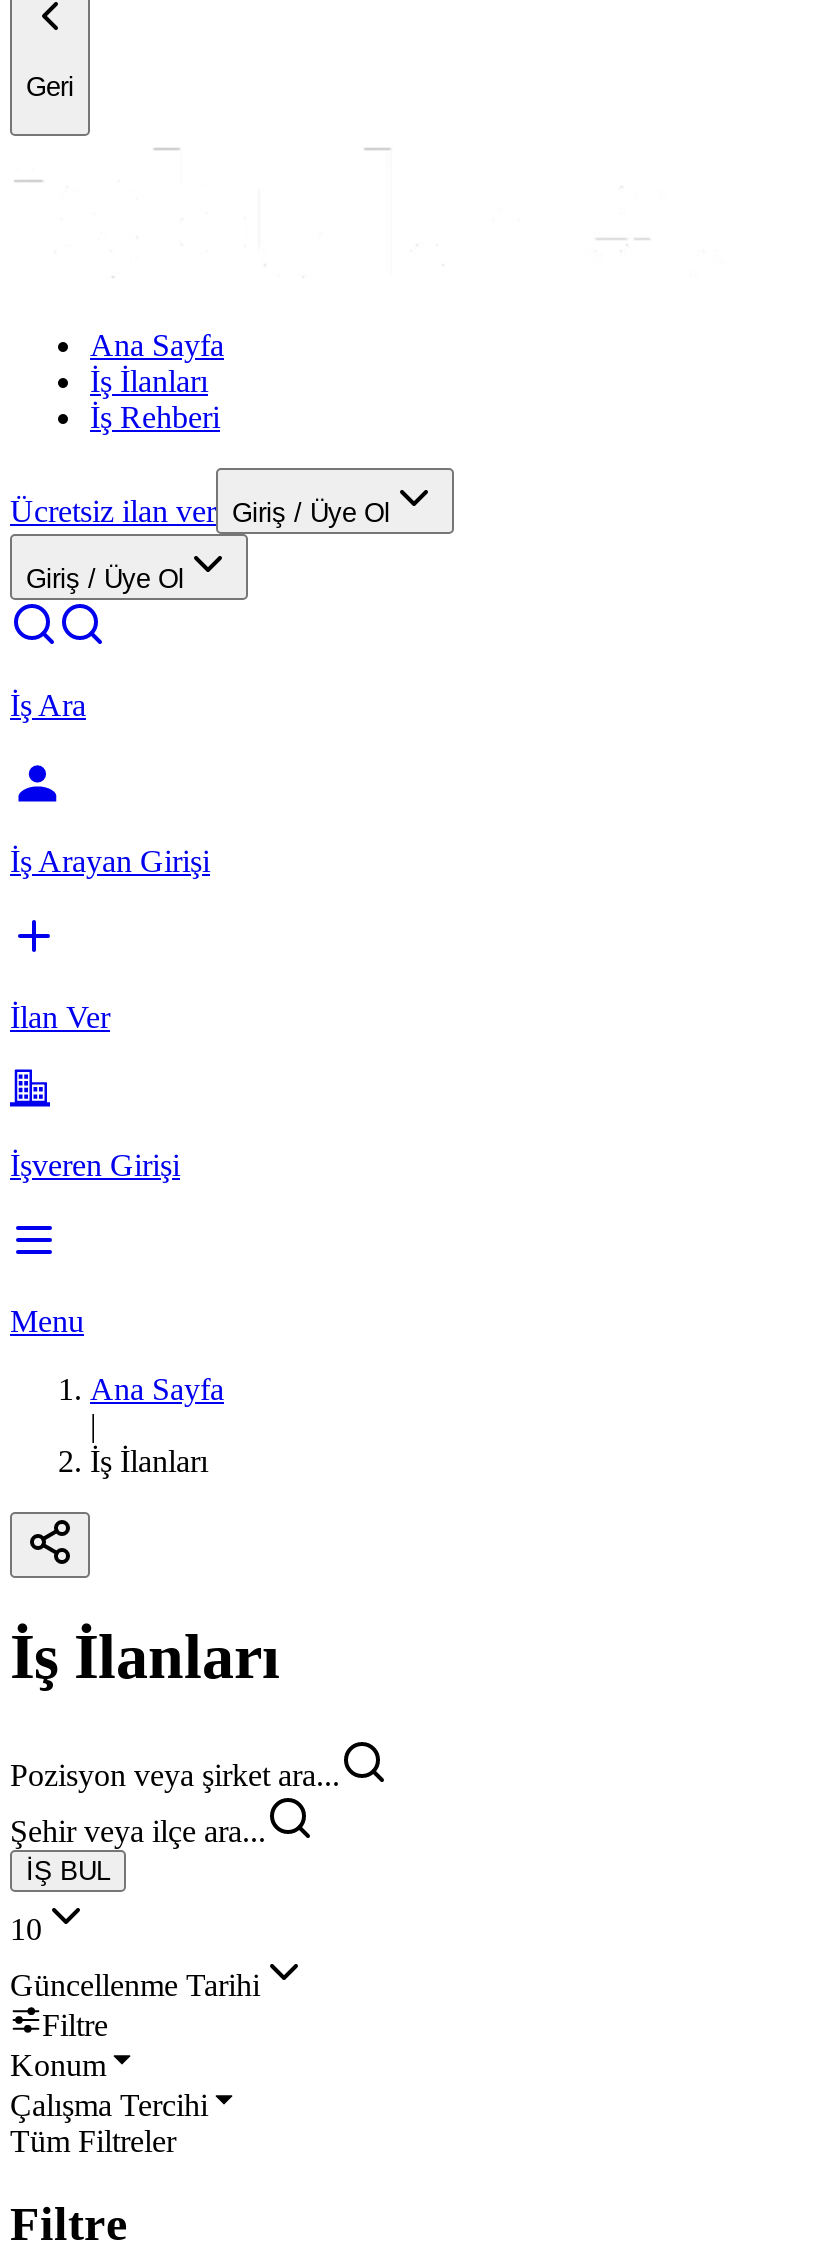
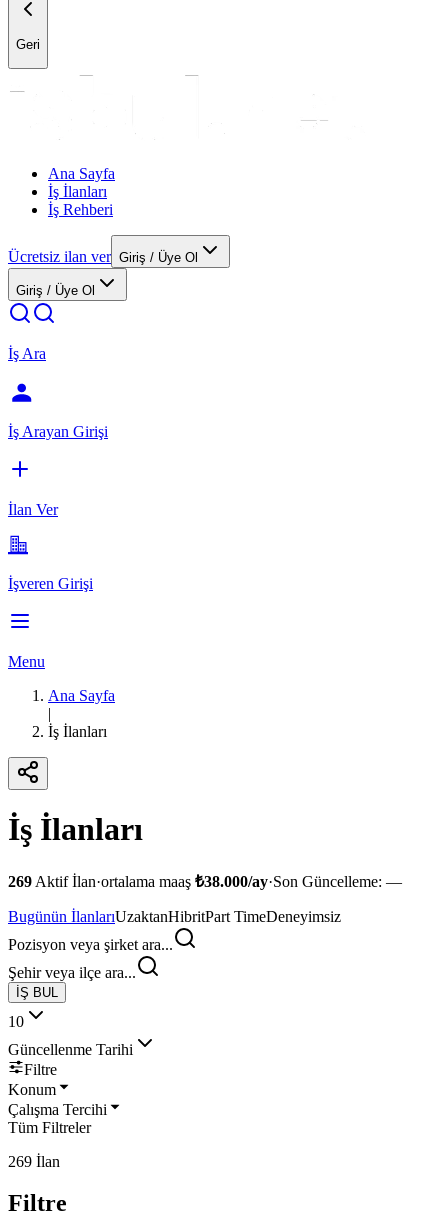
+ 269 Aktif İlan · ortalama maaş ₺38.000/ay·Son Güncelleme: —
+ Bugünün İlanları UzaktanHibritPart TimeDeneyimsiz

+ 269 İlan
